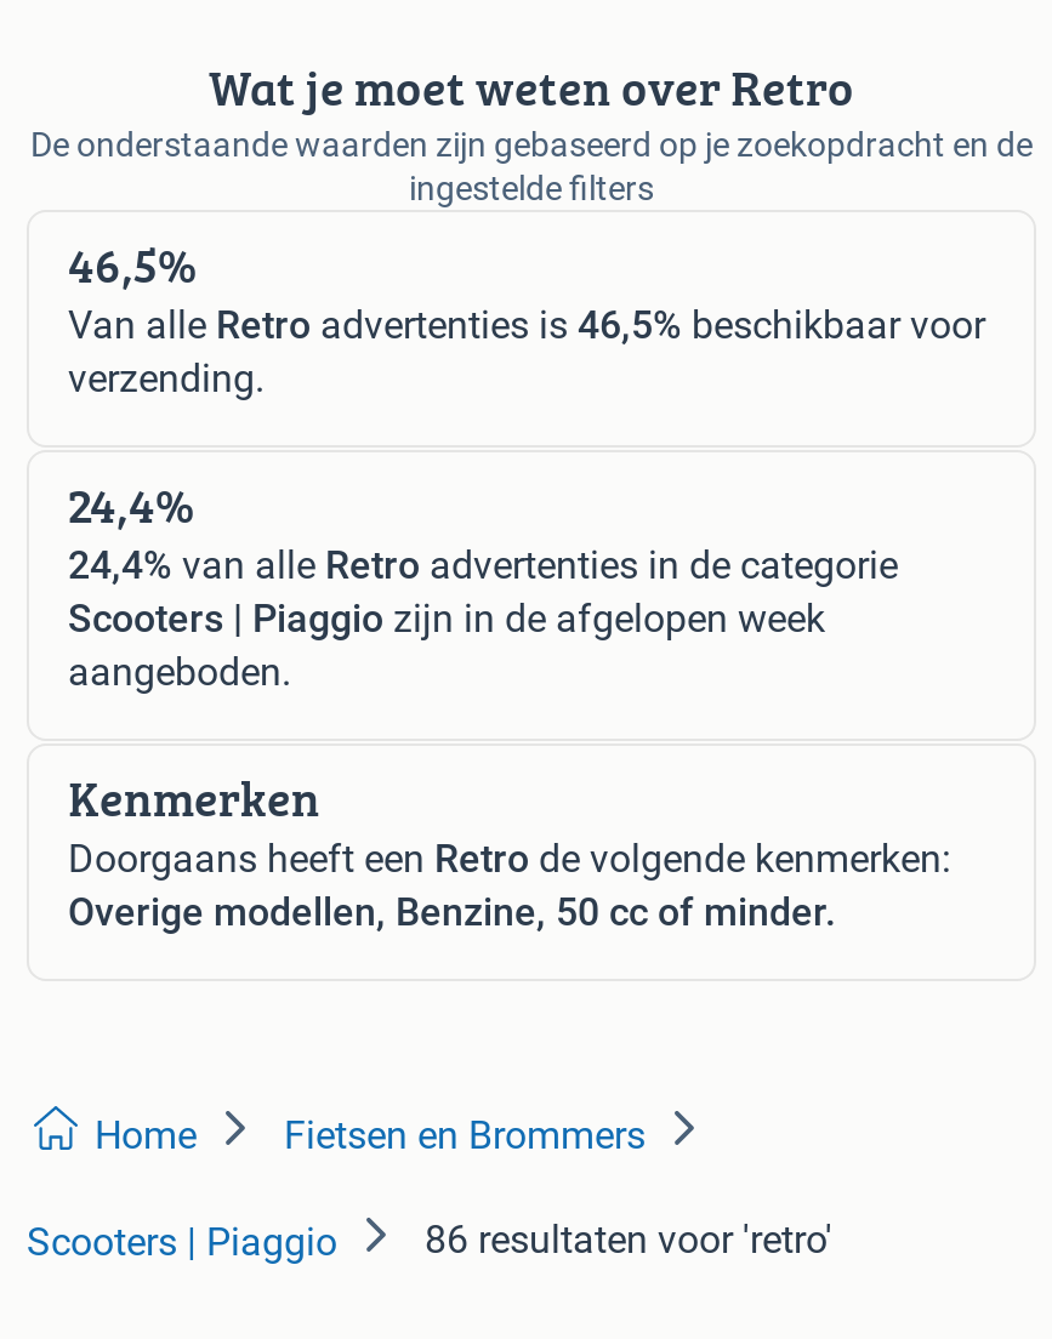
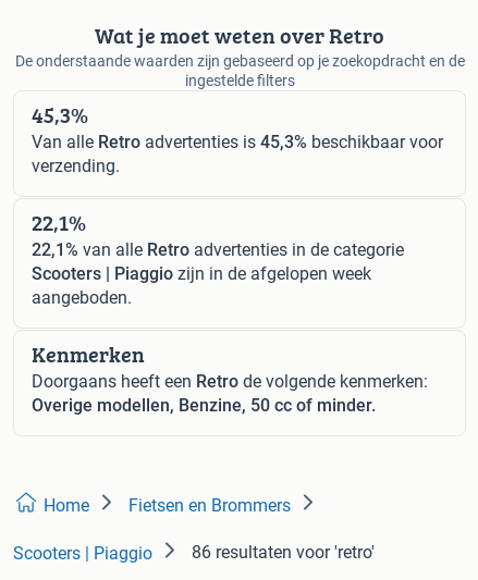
- 46,5%
+ 45,3%

- Van alle Retro advertenties is 46,5% beschikbaar voor
+ Van alle Retro advertenties is 45,3% beschikbaar voor

- 24,4%
+ 22,1%

- 24,4% van alle Retro advertenties in de categorie
+ 22,1% van alle Retro advertenties in de categorie
